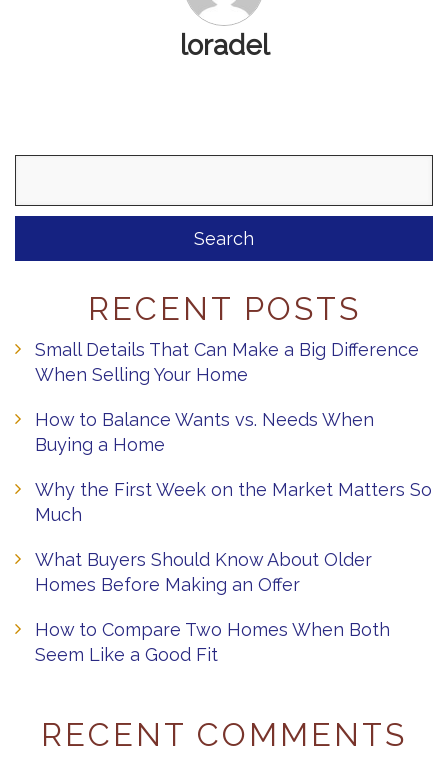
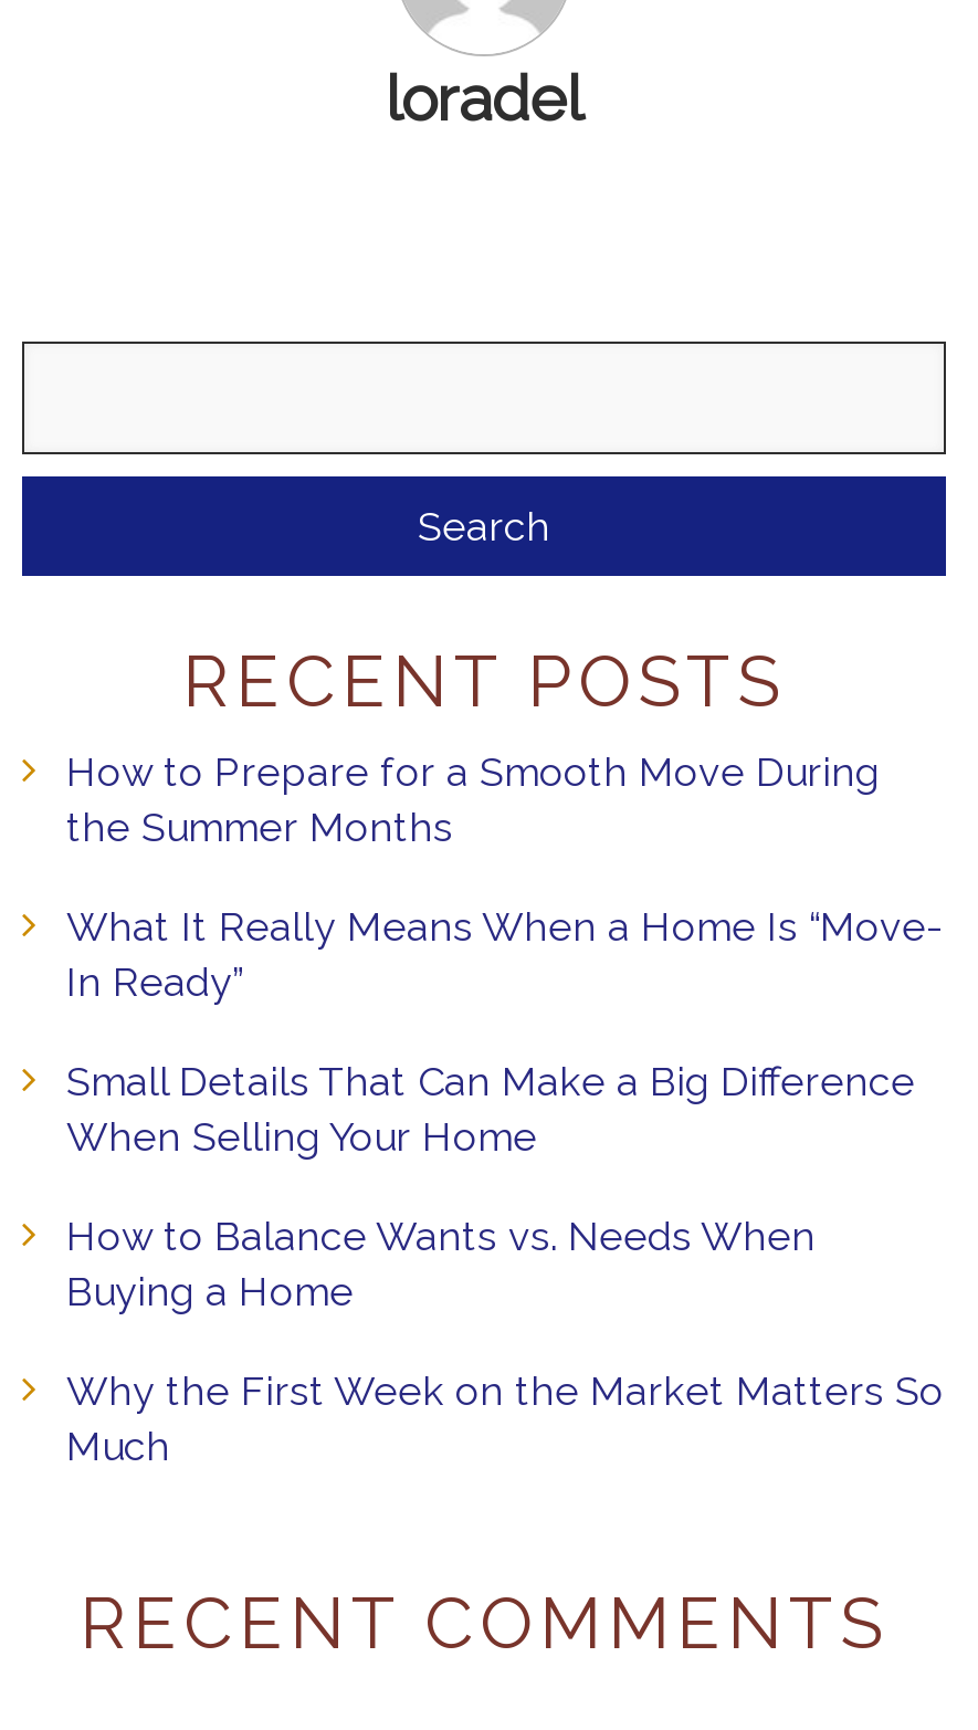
+ How to Prepare for a Smooth Move During
+ the Summer Months
+ What It Really Means When a Home Is “Move-
+ In Ready”

moved down: Small Details That Can Make a Big Difference | When Selling Your Home | How to Balance Wants vs. Needs When | Buying a Home | Why the First Week on the Market Matters So | Much

- What Buyers Should Know About Older
- Homes Before Making an Offer
- How to Compare Two Homes When Both
- Seem Like a Good Fit
